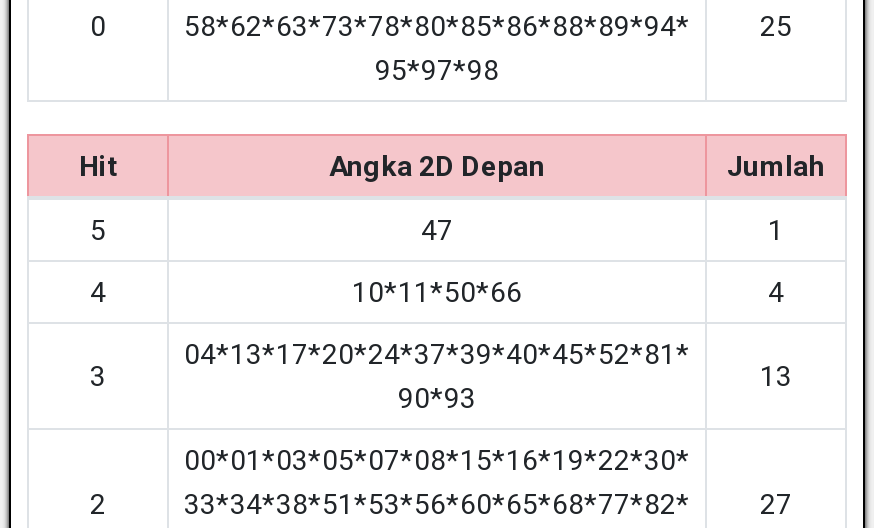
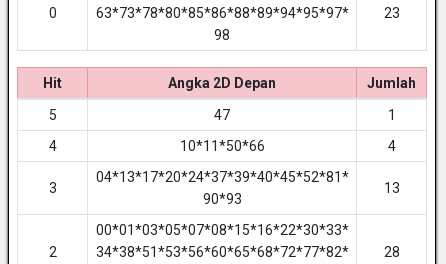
- 58*62*63*73*78*80*85*86*88*89*94*
+ 63*73*78*80*85*86*88*89*94*95*97*

- 25
+ 23

- 95*97*98
+ 98

- 00*01*03*05*07*08*15*16*19*22*30*
+ 00*01*03*05*07*08*15*16*22*30*33*

- 33*34*38*51*53*56*60*65*68*77*82*
+ 34*38*51*53*56*60*65*68*72*77*82*

- 27
+ 28
